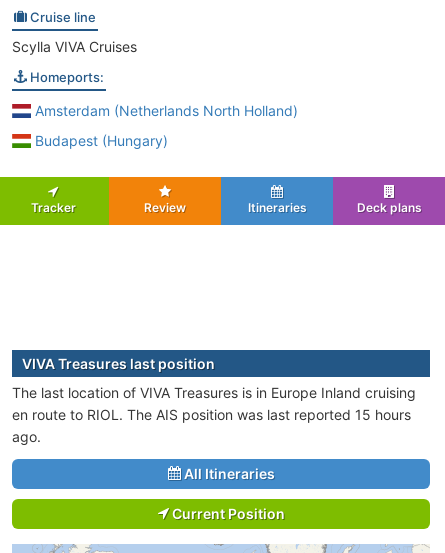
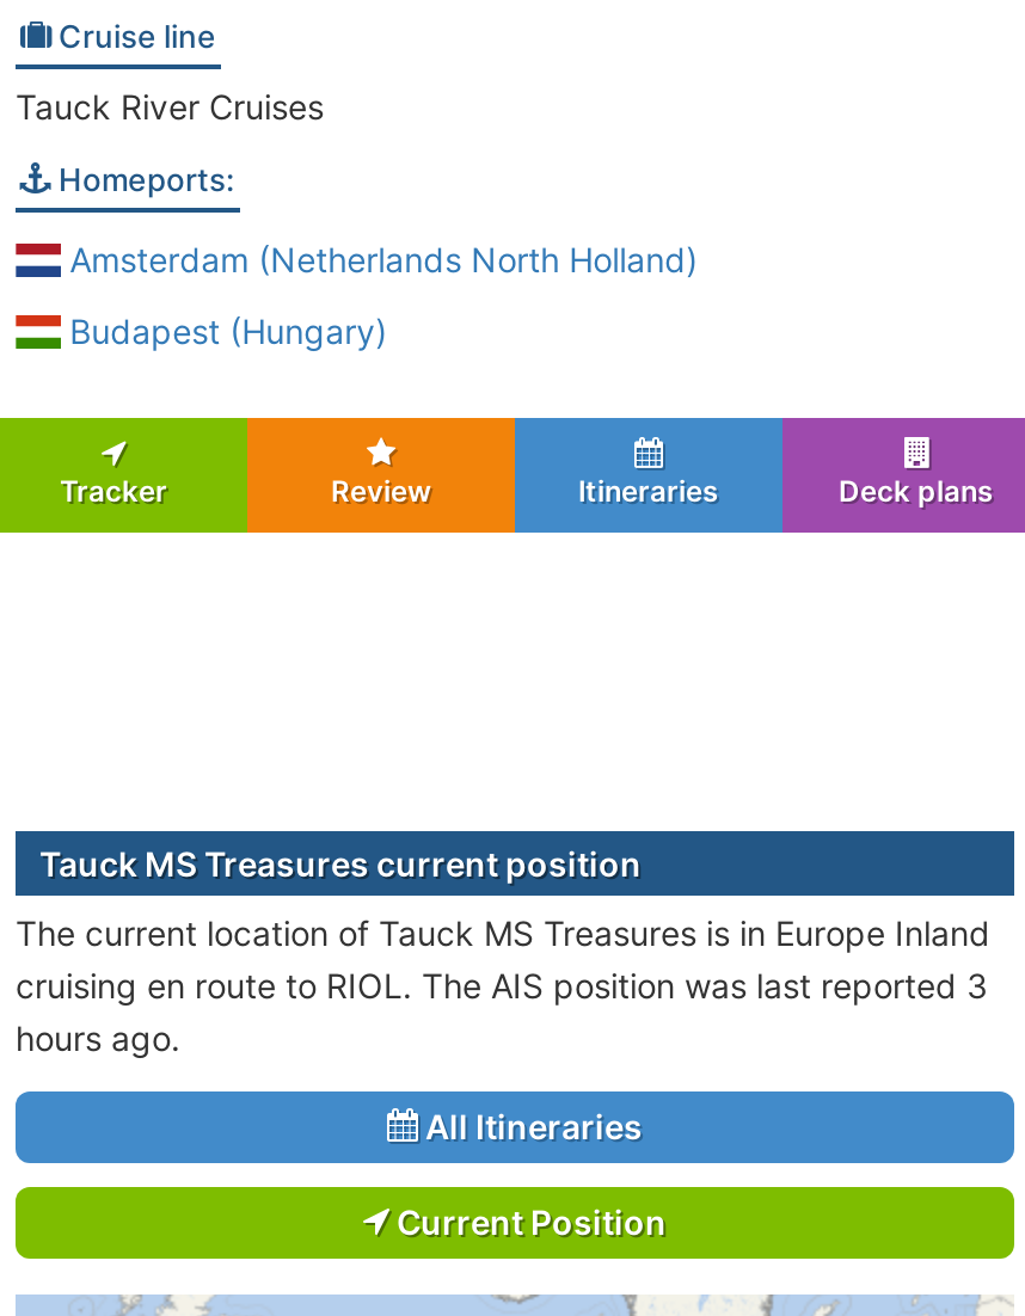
- Scylla VIVA Cruises
+ Tauck River Cruises

- VIVA Treasures last position
+ Tauck MS Treasures current position

- The last location of VIVA Treasures is in Europe Inland cruising
- en route to RIOL. The AIS position was last reported 15 hours
- ago.
+ The current location of Tauck MS Treasures is in Europe Inland
+ cruising en route to RIOL. The AIS position was last reported 3
+ hours ago.
